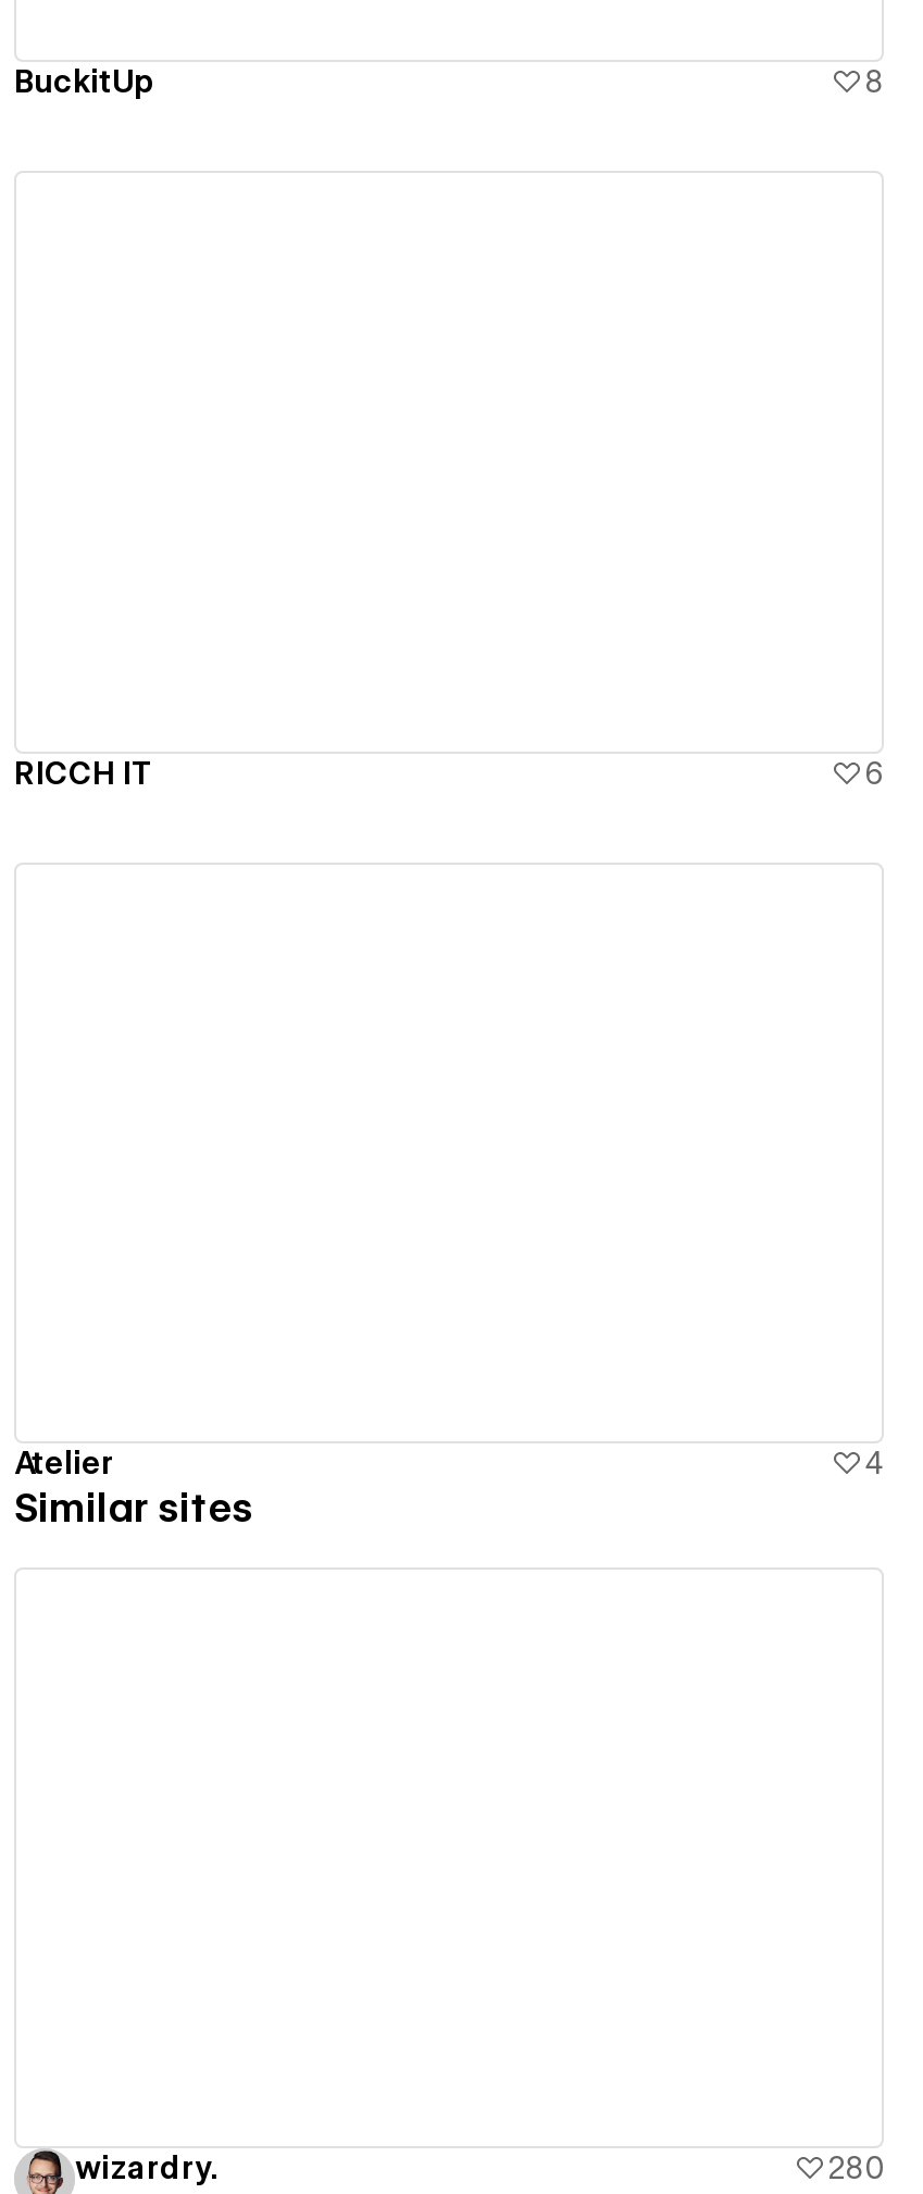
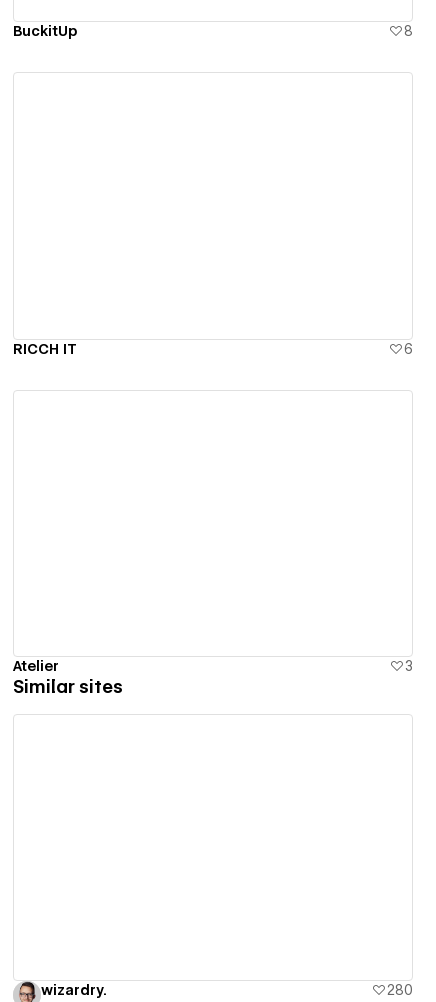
- 4
+ 3
